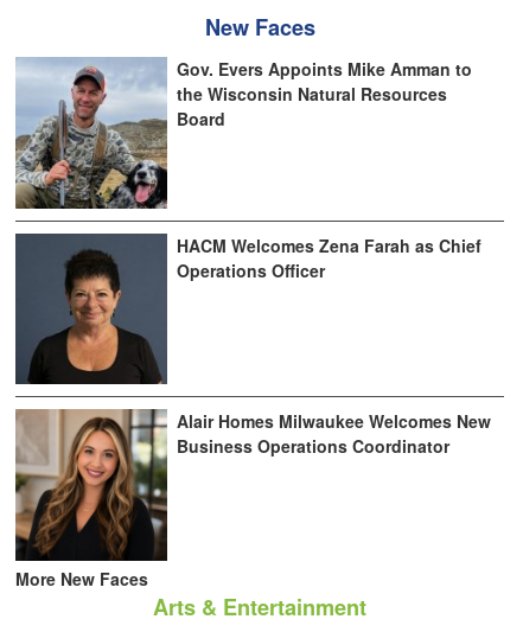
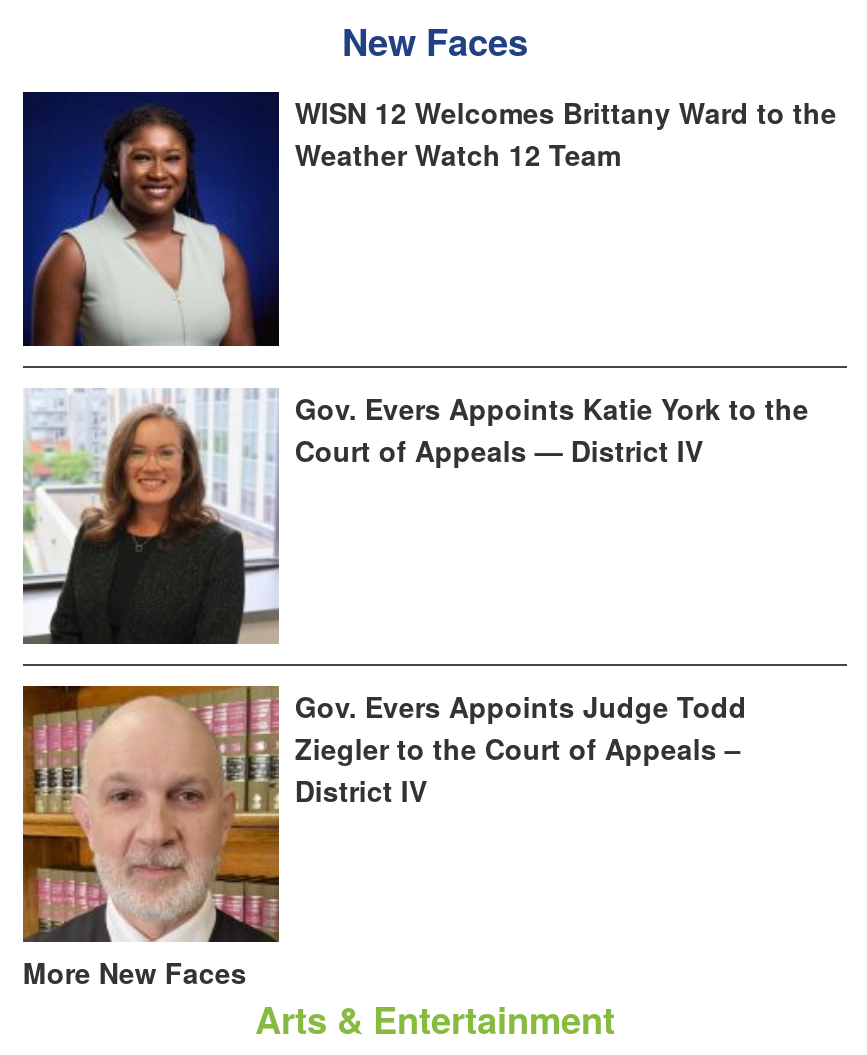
- [image]
- Gov. Evers Appoints Mike Amman to
- the Wisconsin Natural Resources
- Board
+ [image]
+ WISN 12 Welcomes Brittany Ward to the
+ Weather Watch 12 Team

- [image]
- HACM Welcomes Zena Farah as Chief
- Operations Officer
+ [image]
+ Gov. Evers Appoints Katie York to the
+ Court of Appeals — District IV

- [image]
- Alair Homes Milwaukee Welcomes New
- Business Operations Coordinator
+ [image]
+ Gov. Evers Appoints Judge Todd
+ Ziegler to the Court of Appeals –
+ District IV
